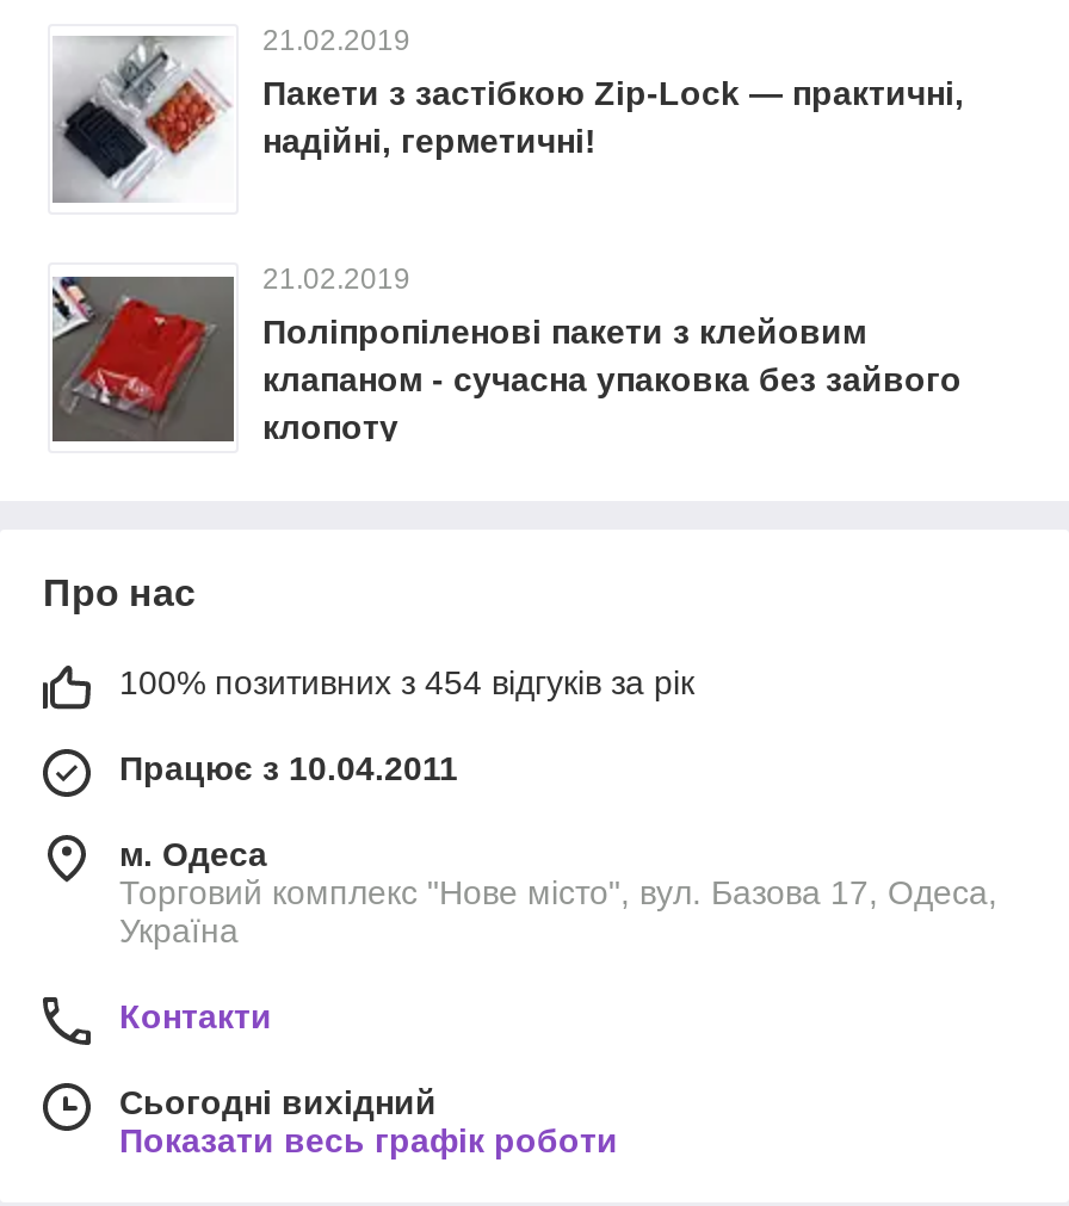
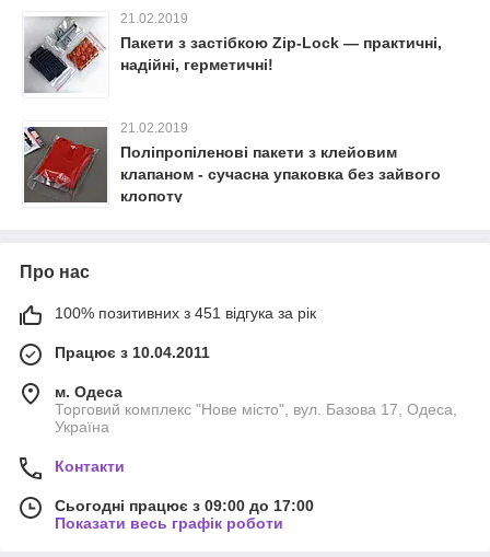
- 100% позитивних з 454 відгуків за рік
+ 100% позитивних з 451 відгука за рік

- Сьогодні вихідний
+ Сьогодні працює з 09:00 до 17:00
